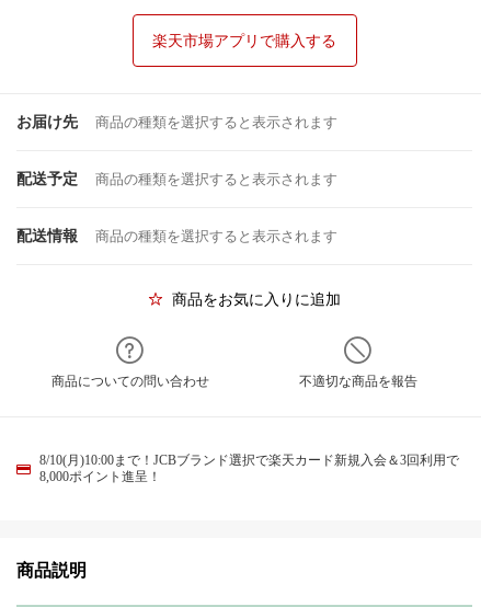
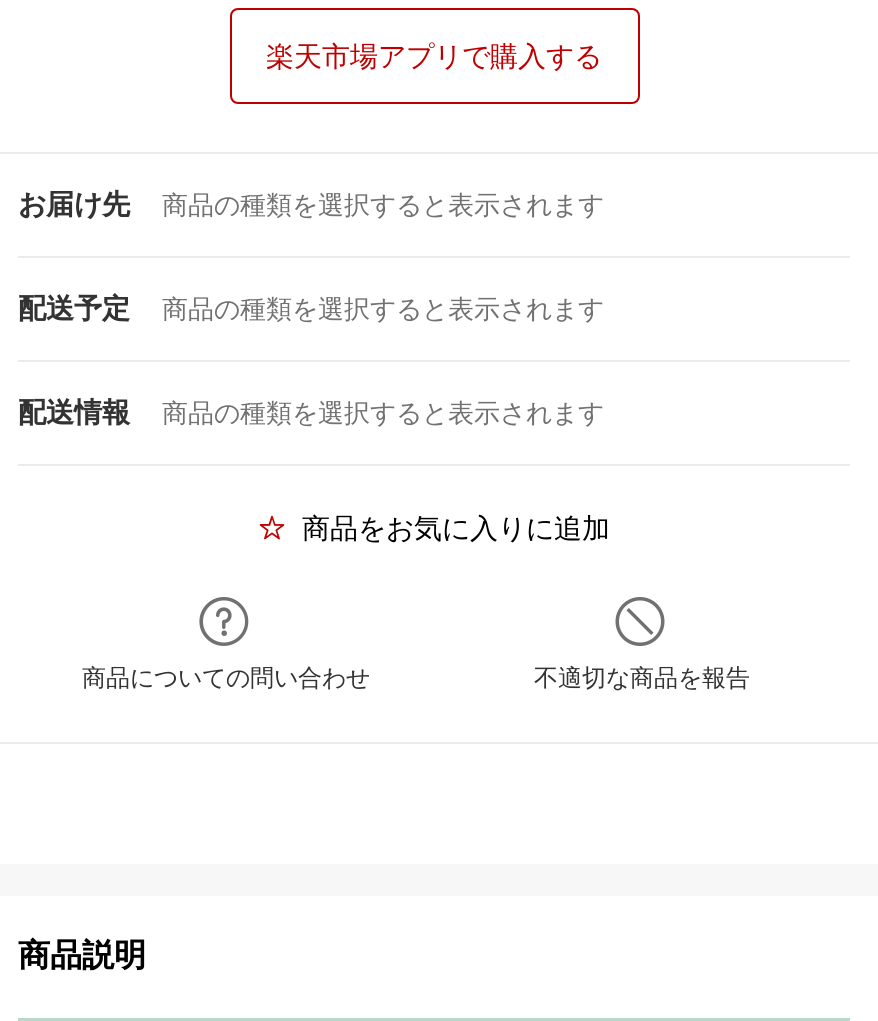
- 8/10(月)10:00まで！JCBブランド選択で楽天カード新規入会＆3回利用で
- 8,000ポイント進呈！
